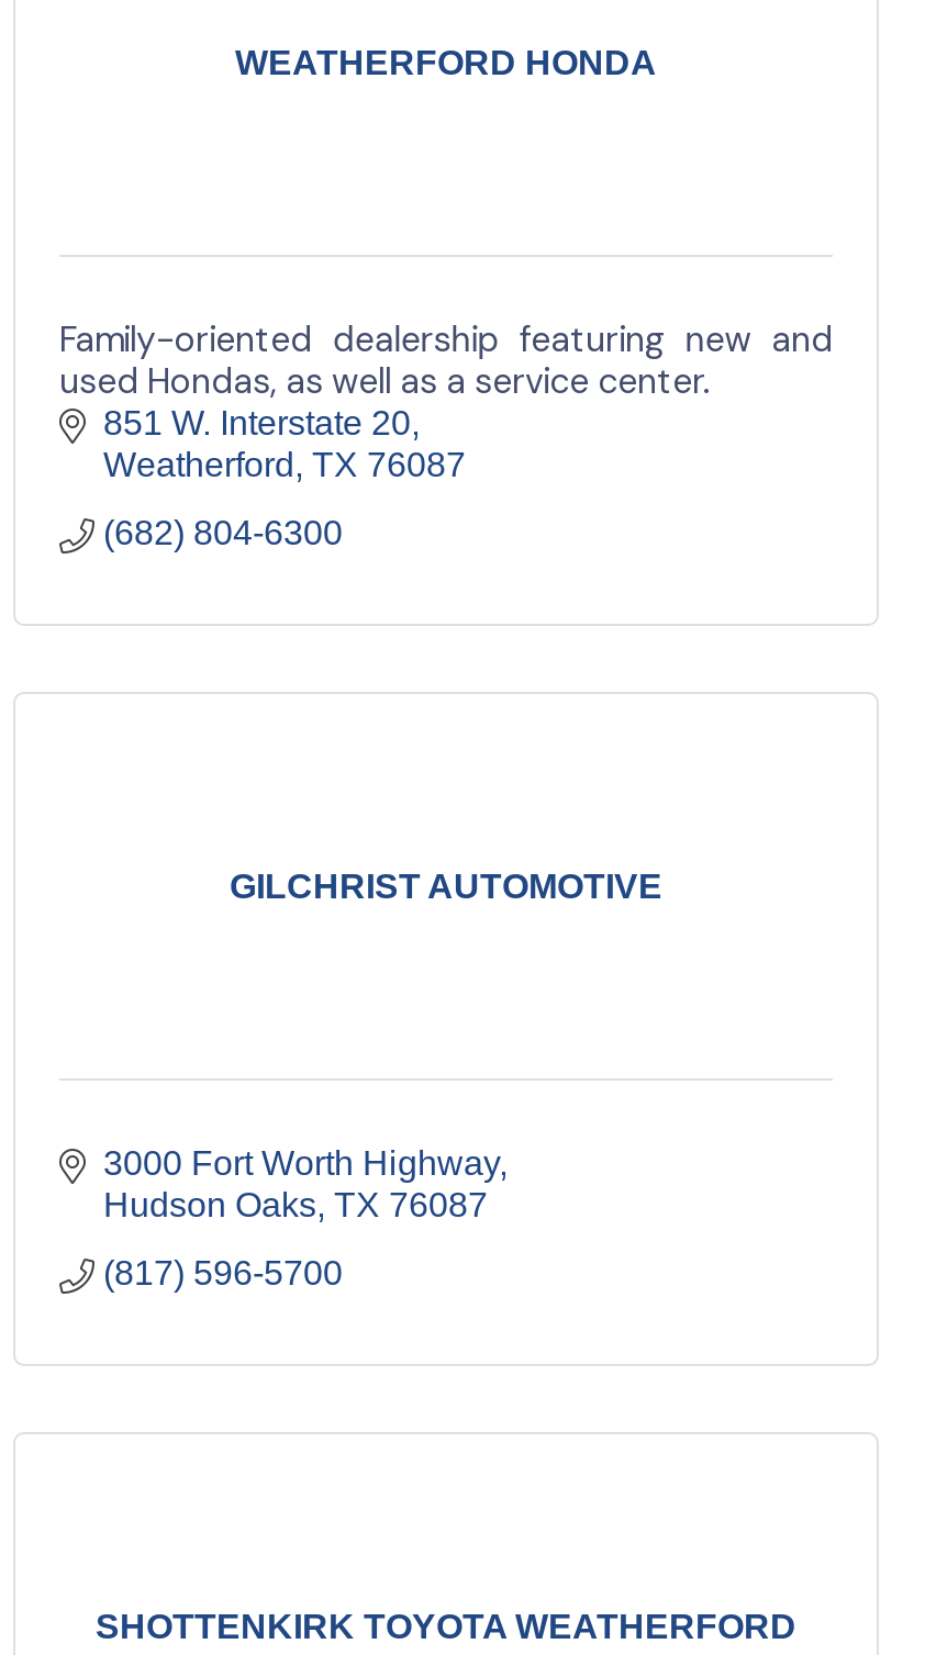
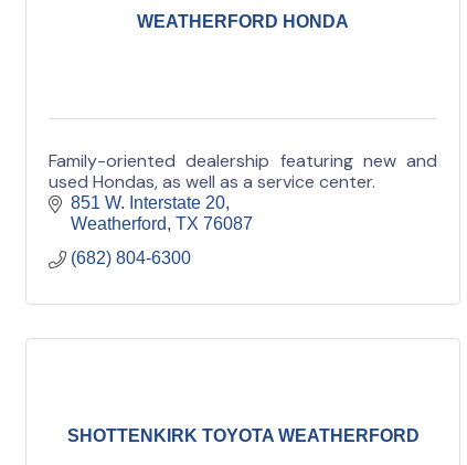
- GILCHRIST AUTOMOTIVE

- 3000 Fort Worth Highway
- Hudson Oaks TX 76087
- (817) 596-5700
